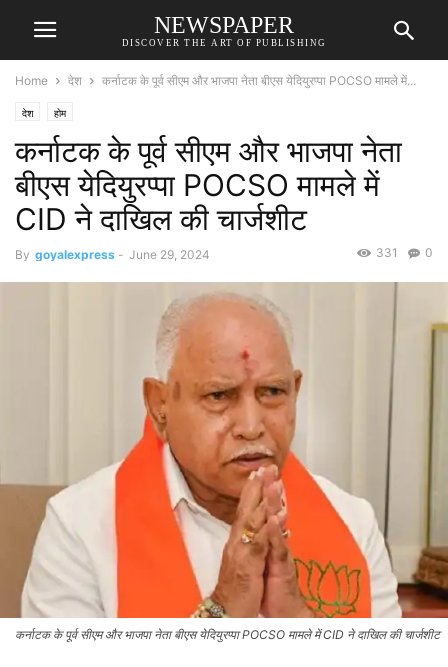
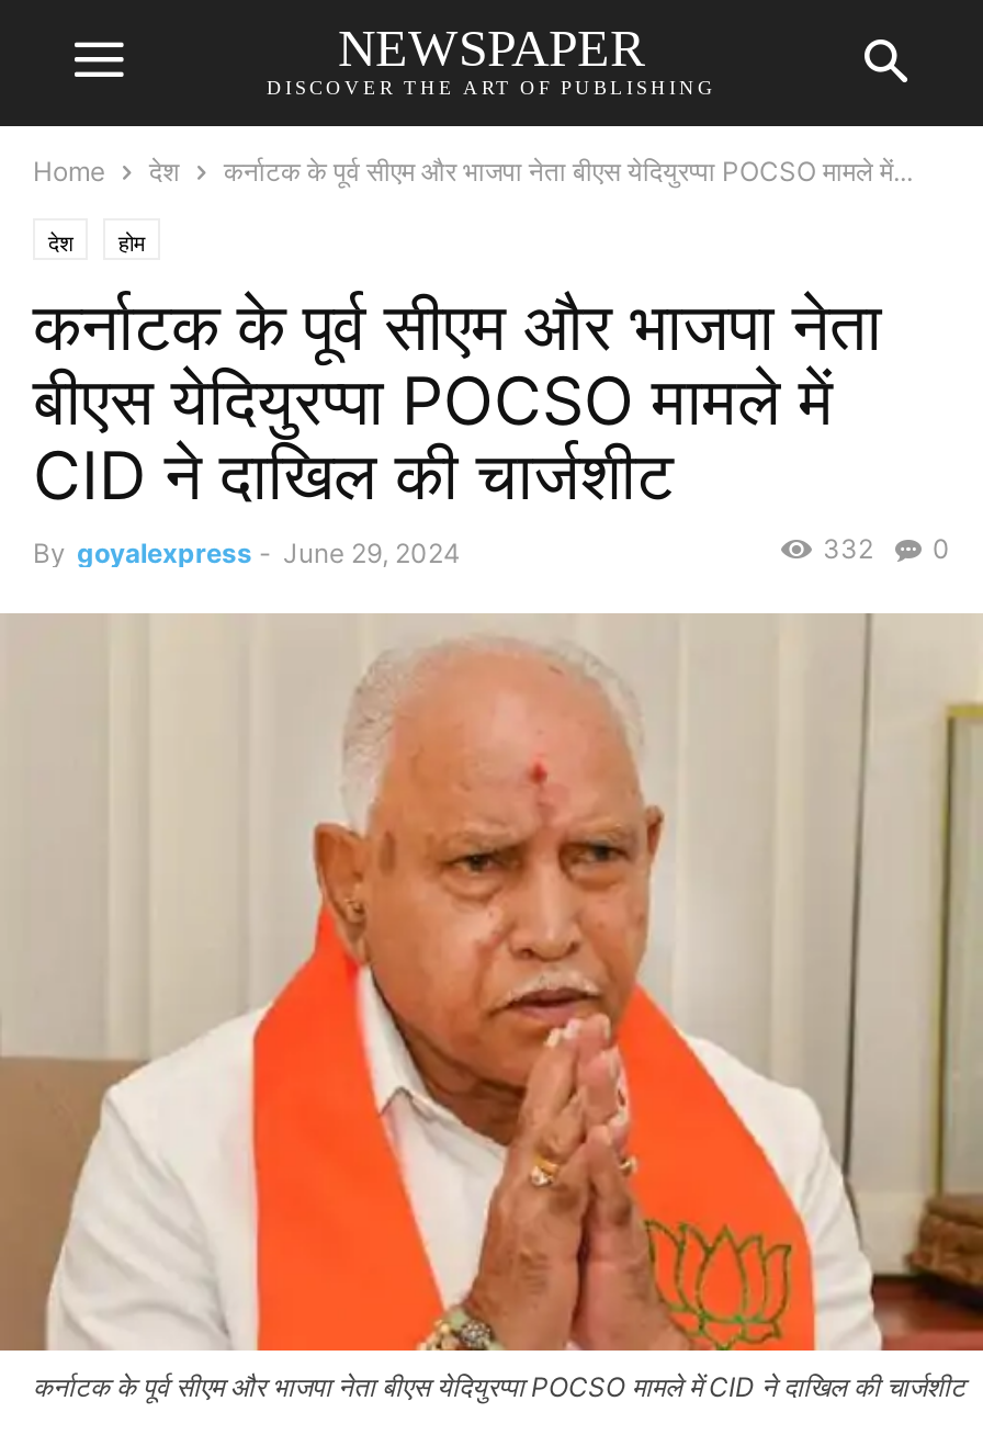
- 331 0
+ 332 0
